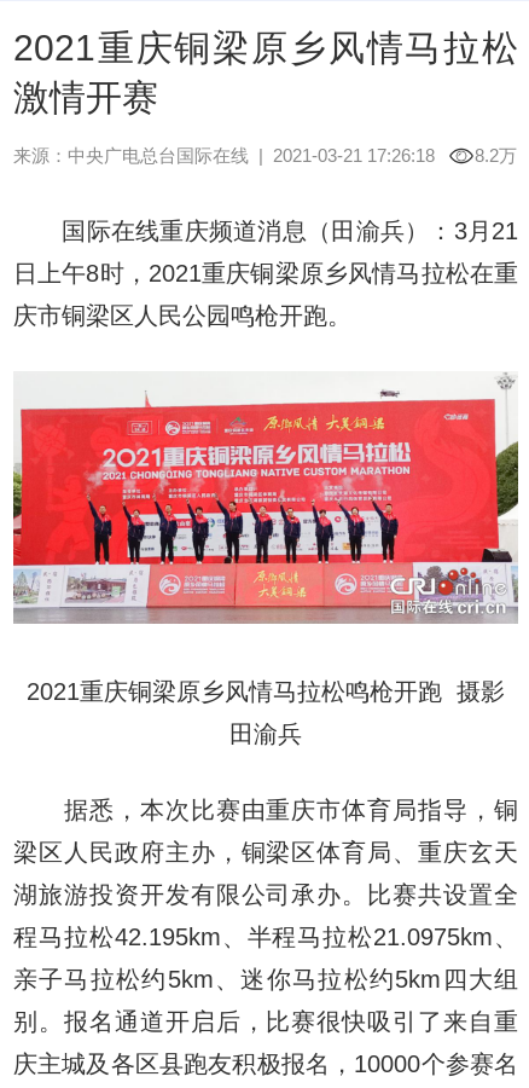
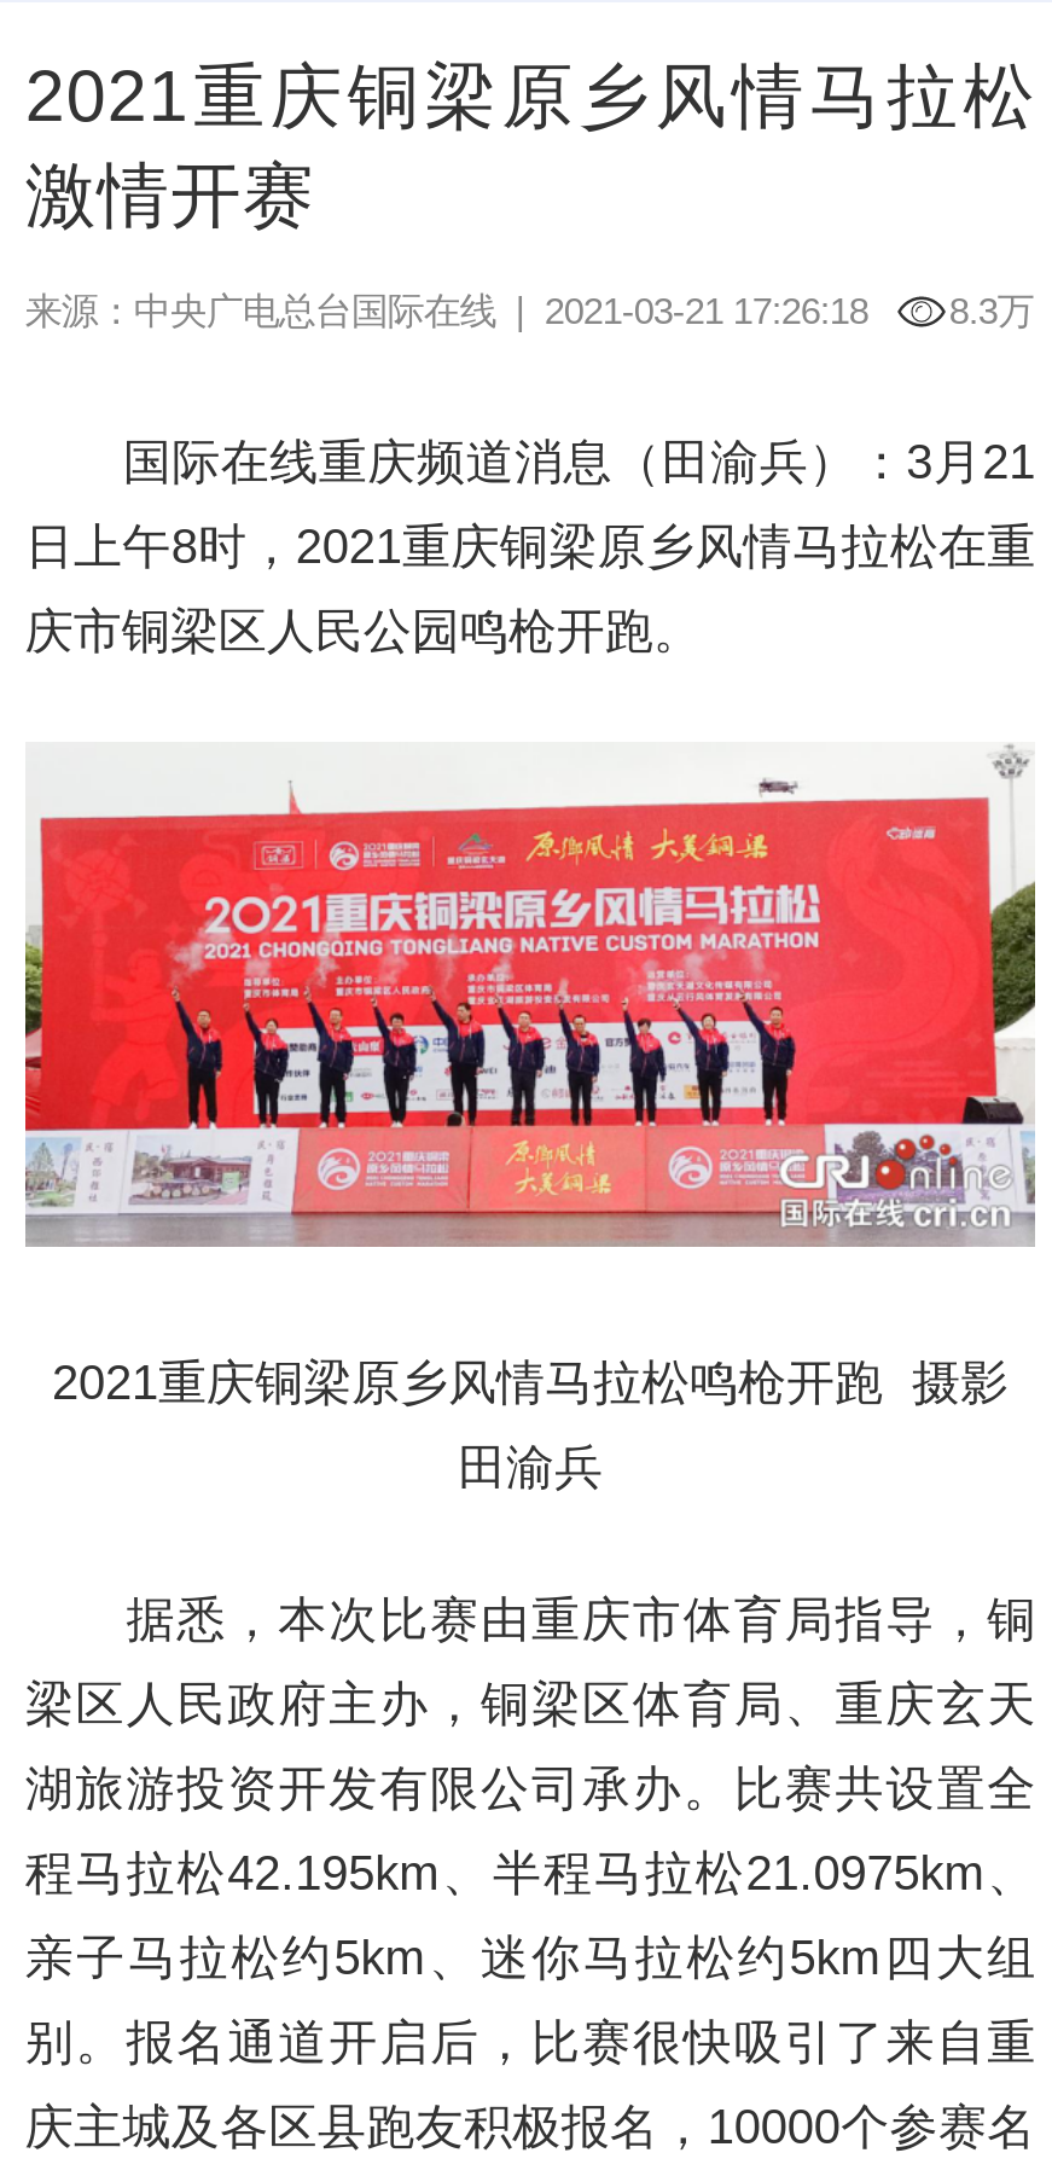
- 8.2万
+ 8.3万
